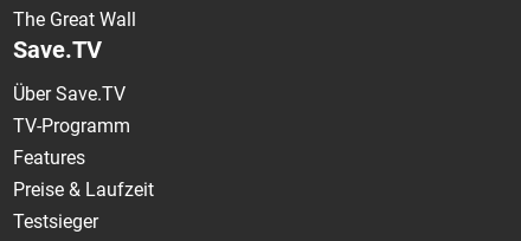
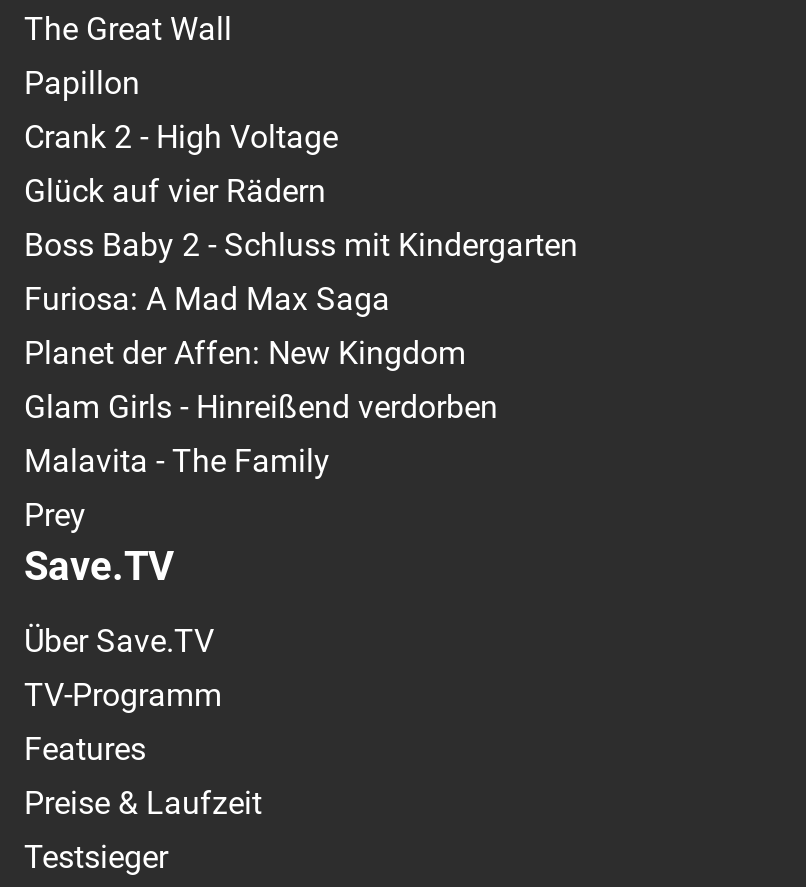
+ Papillon
+ Crank 2 - High Voltage
+ Glück auf vier Rädern
+ Boss Baby 2 - Schluss mit Kindergarten
+ Furiosa: A Mad Max Saga
+ Planet der Affen: New Kingdom
+ Glam Girls - Hinreißend verdorben
+ Malavita - The Family
+ Prey
